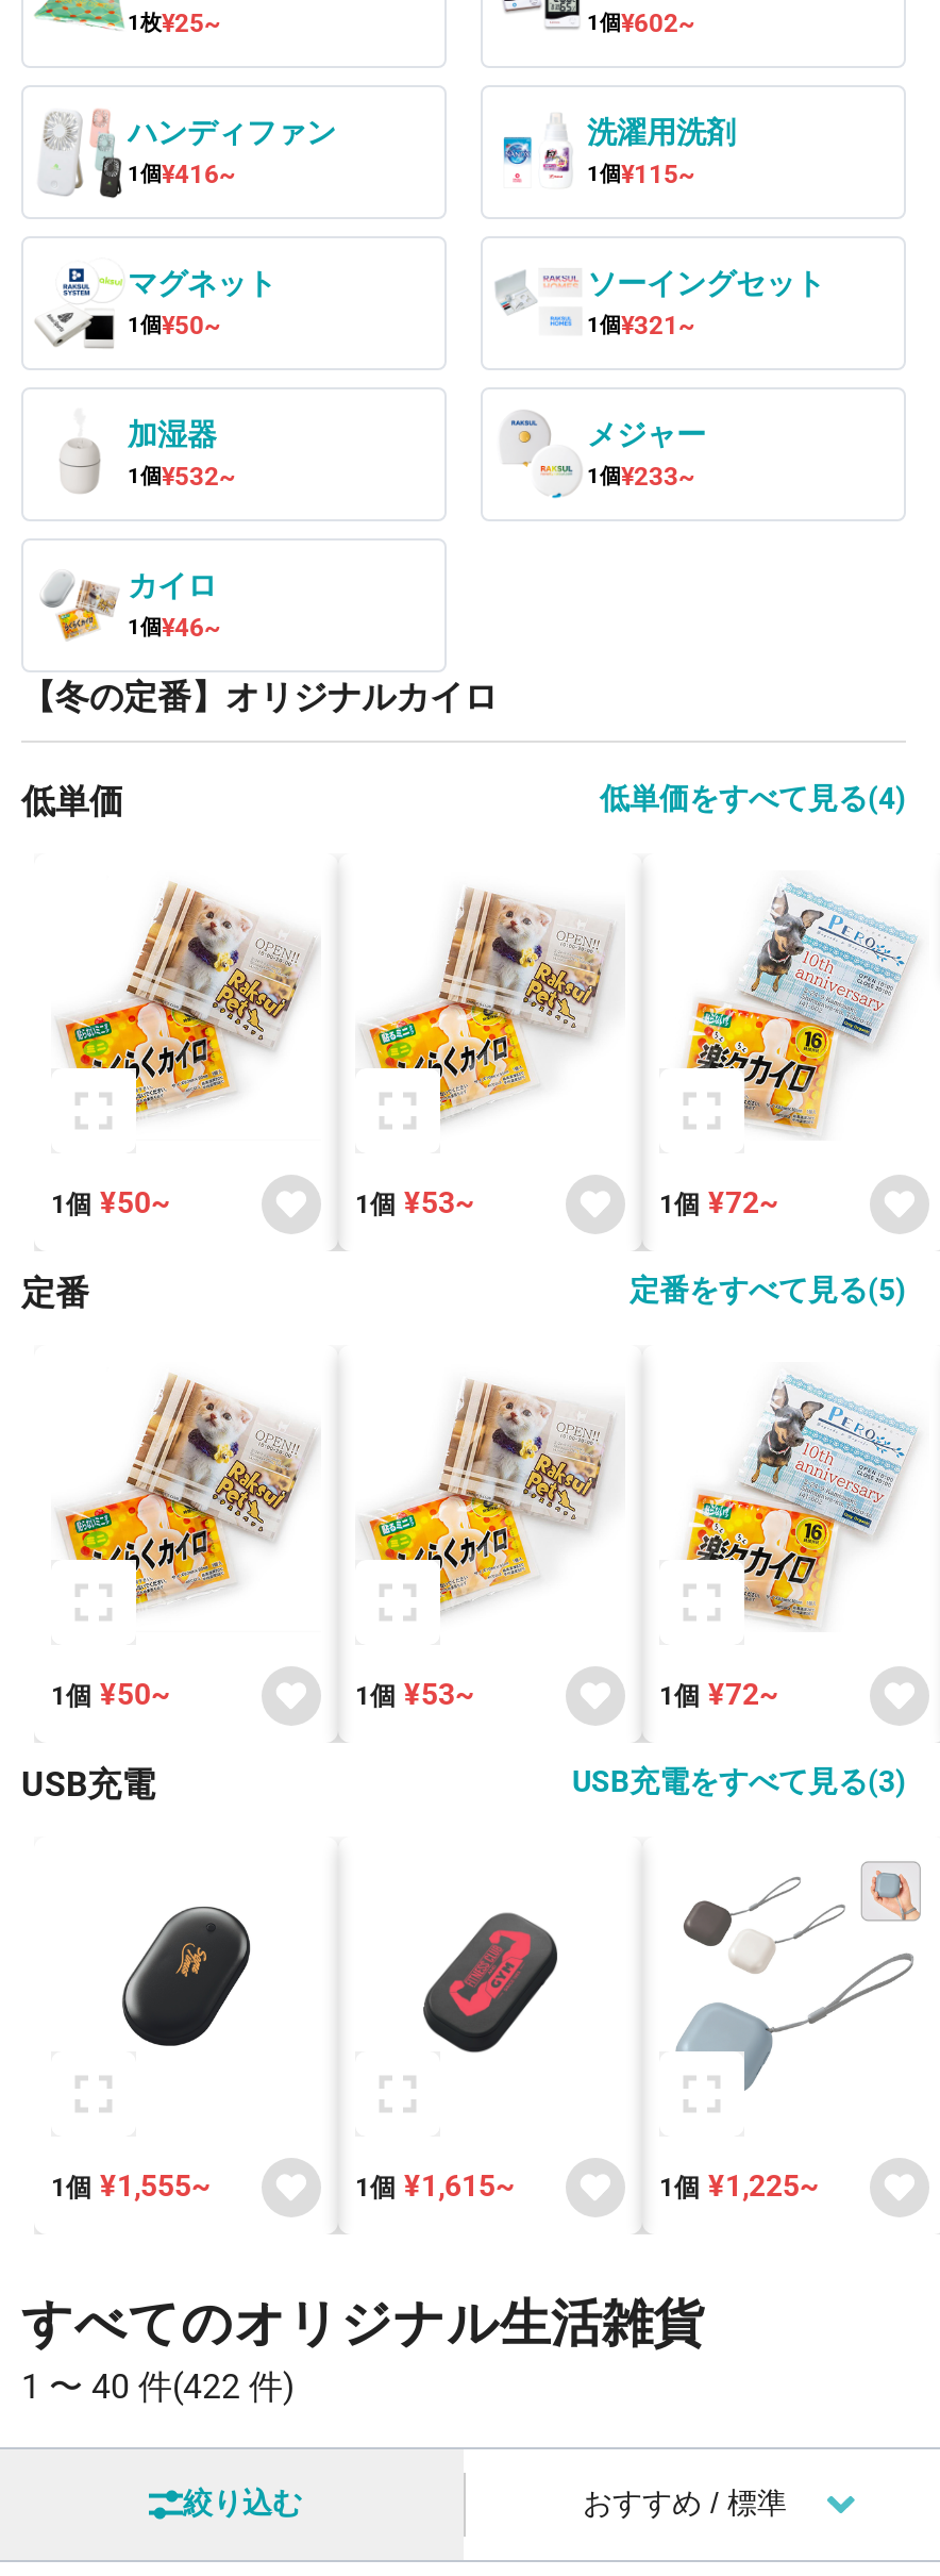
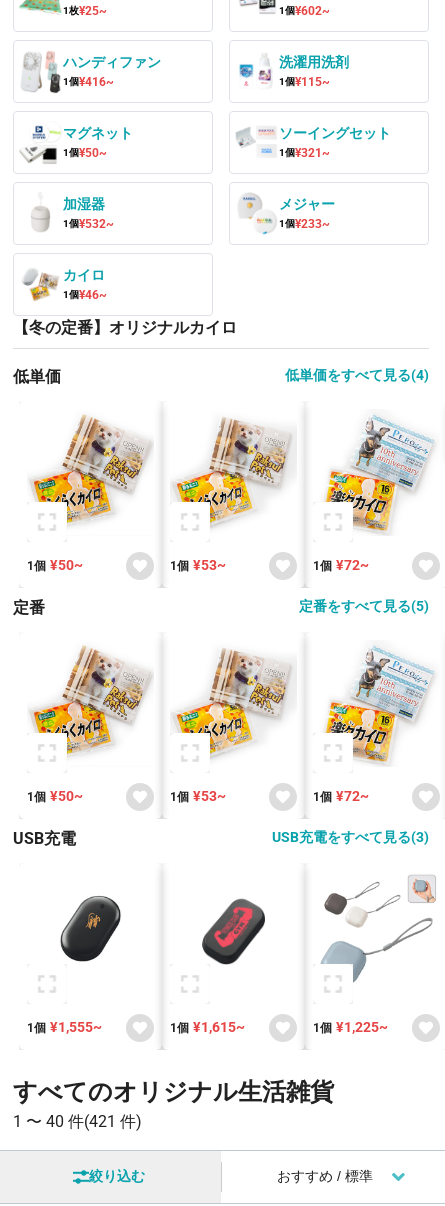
- 1 〜40 件(422 件)
+ 1 〜40 件(421 件)
